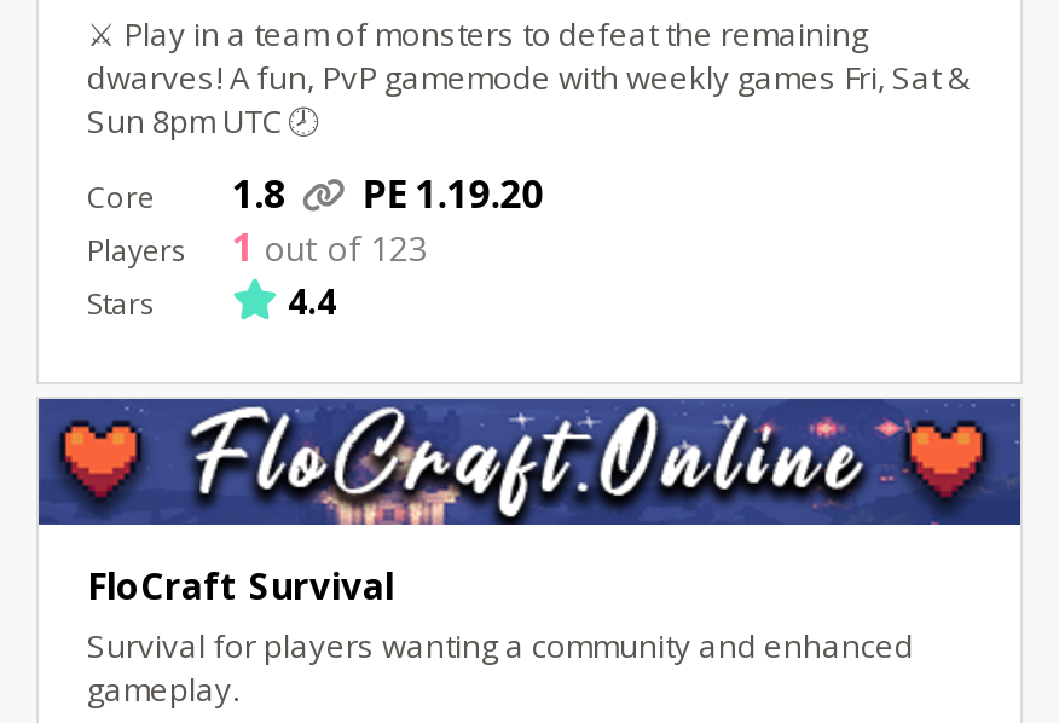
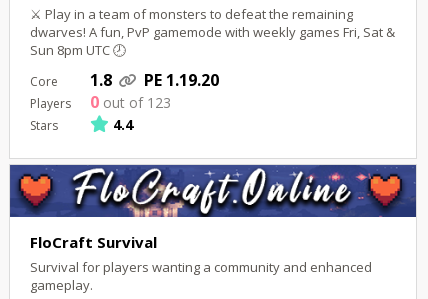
- 1 out of 123
+ 0 out of 123
